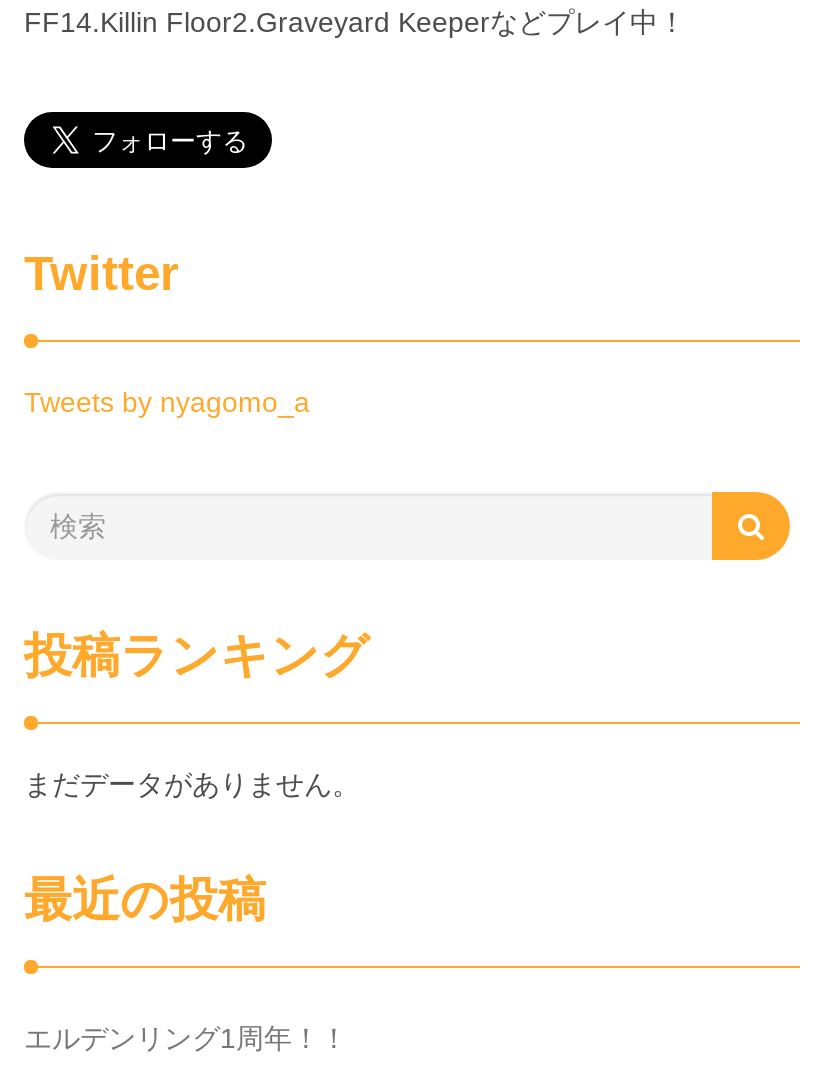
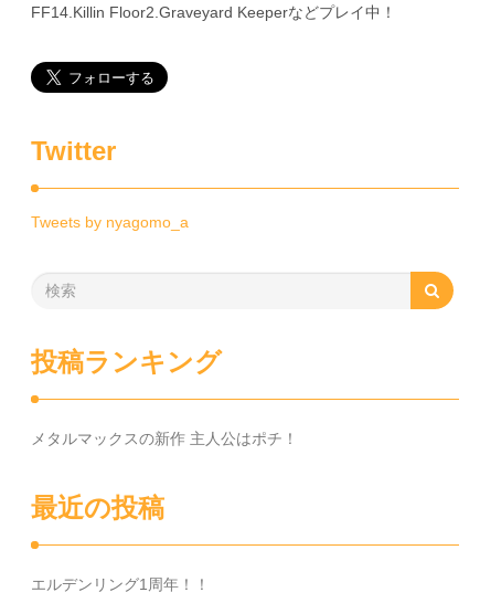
- まだデータがありません。
+ メタルマックスの新作 主人公はポチ！
